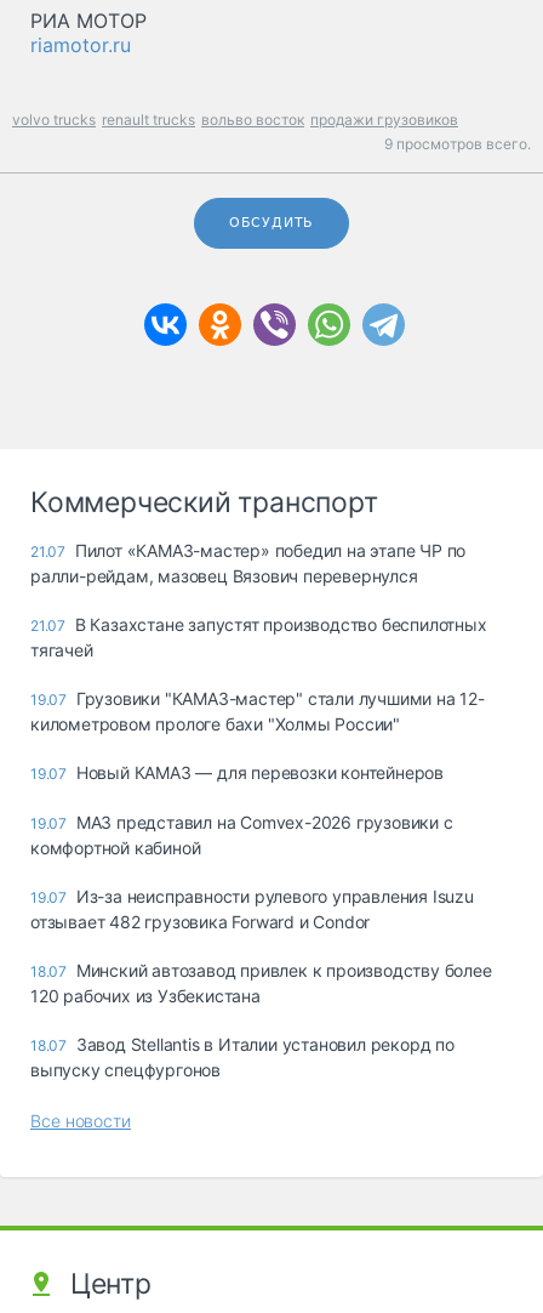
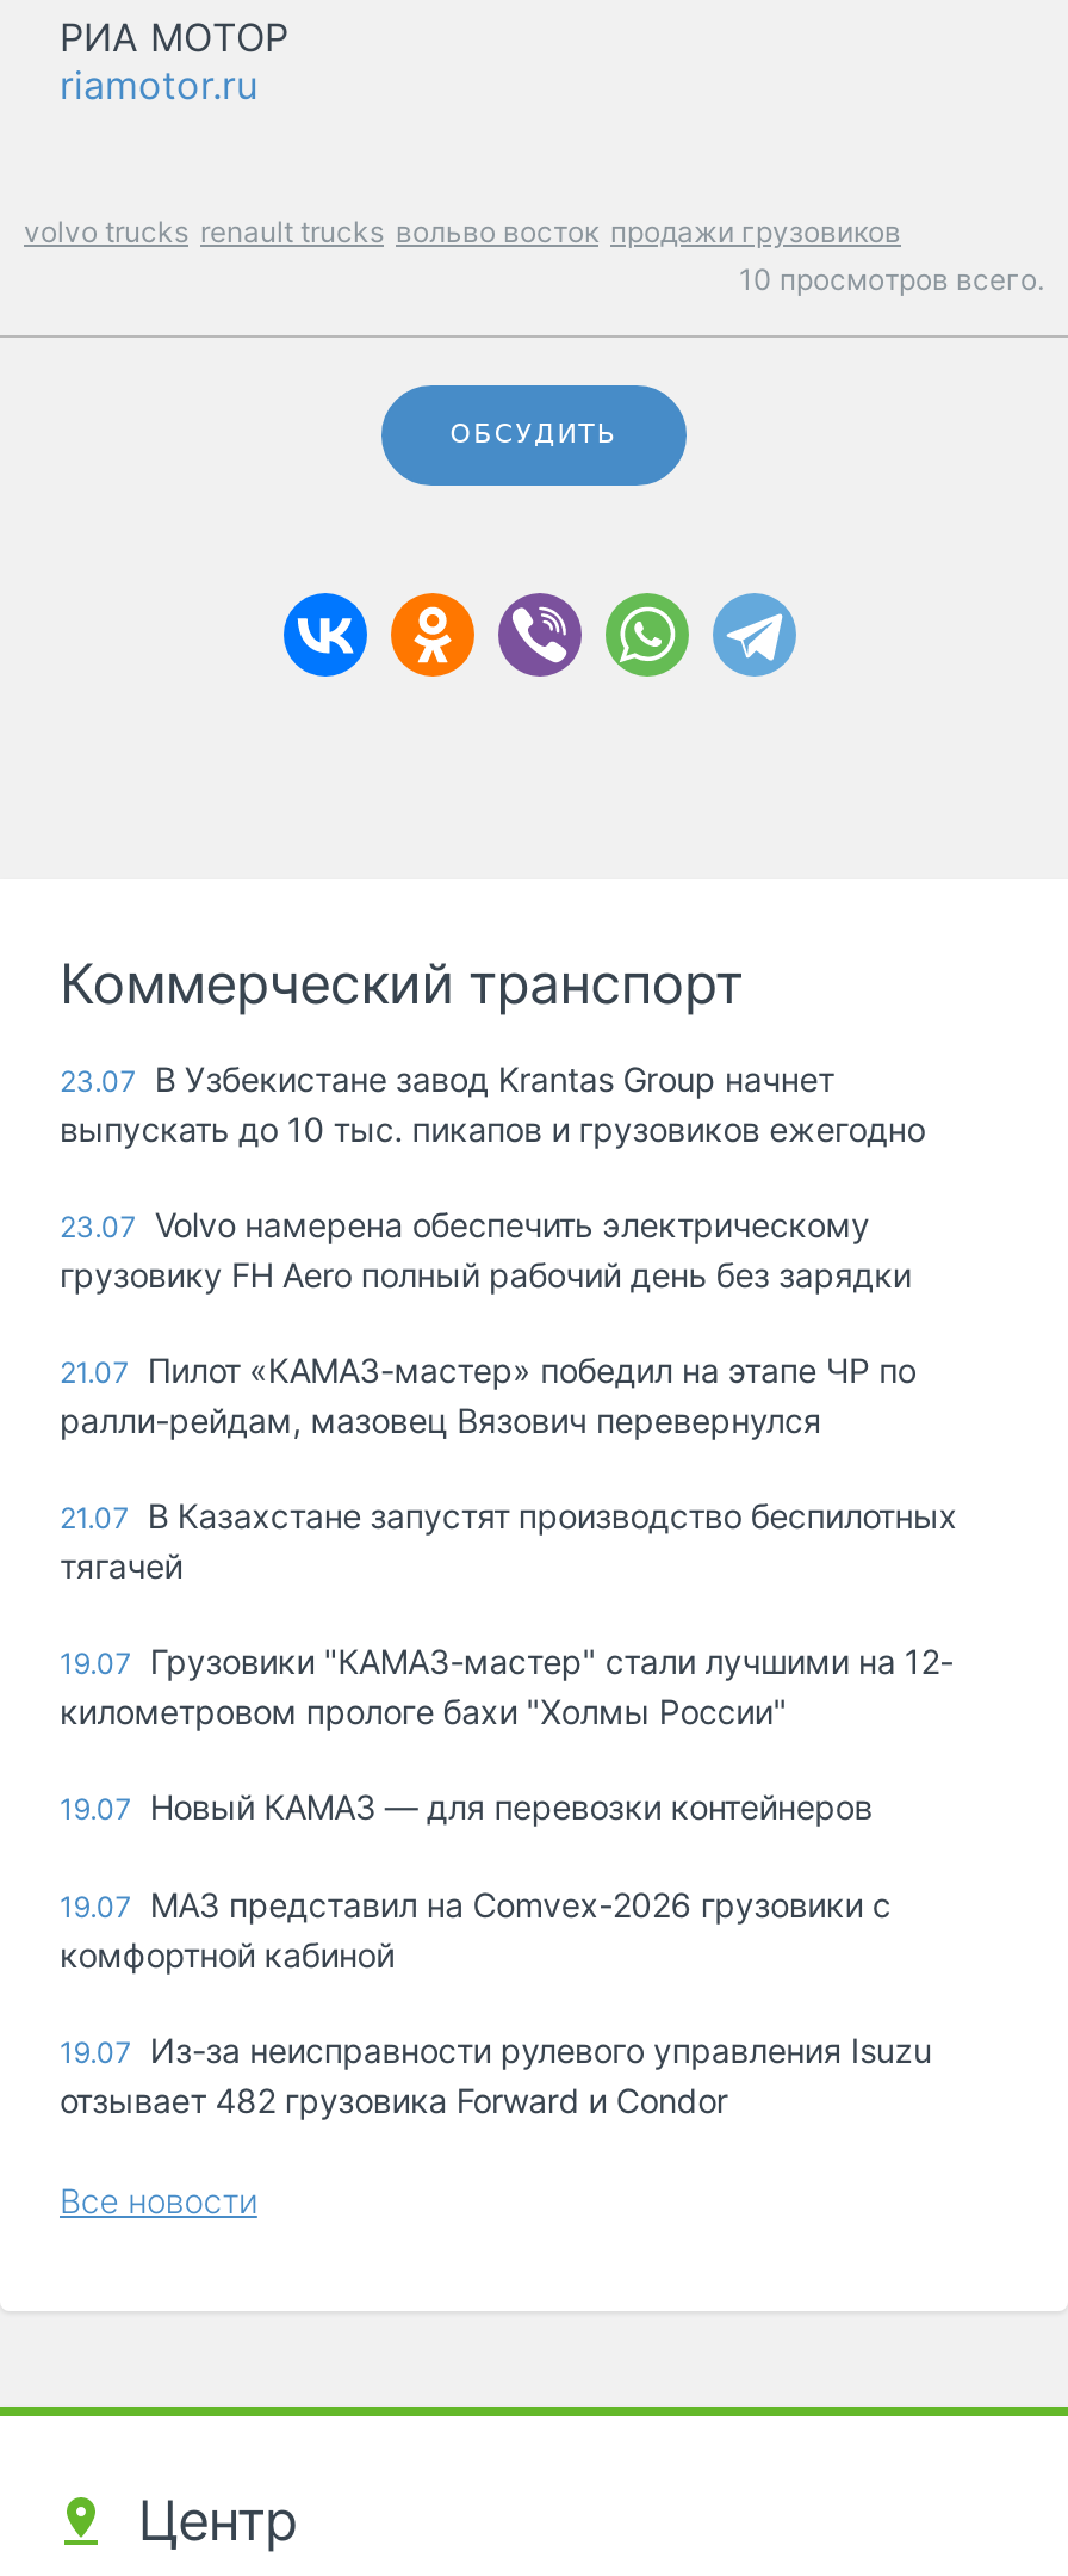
- 9 просмотров всего.
+ 10 просмотров всего.

+ 23.07 В Узбекистане завод Krantas Group начнет
+ выпускать до 10 тыс. пикапов и грузовиков ежегодно
+ 23.07 Volvo намерена обеспечить электрическому
+ грузовику FH Aero полный рабочий день без зарядки

moved down: 21.07 Пилот «КАМАЗ-мастер» победил на этапе ЧР по | ралли-рейдам, мазовец Вязович перевернулся | 21.07 В Казахстане запустят производство беспилотных | ... | 19.07 Из-за неисправности рулевого управления Isuzu | отзывает 482 грузовика Forward и Condor

- 18.07 Минский автозавод привлек к производству более
- 120 рабочих из Узбекистана
- 18.07 Завод Stellantis в Италии установил рекорд по
- выпуску спецфургонов
